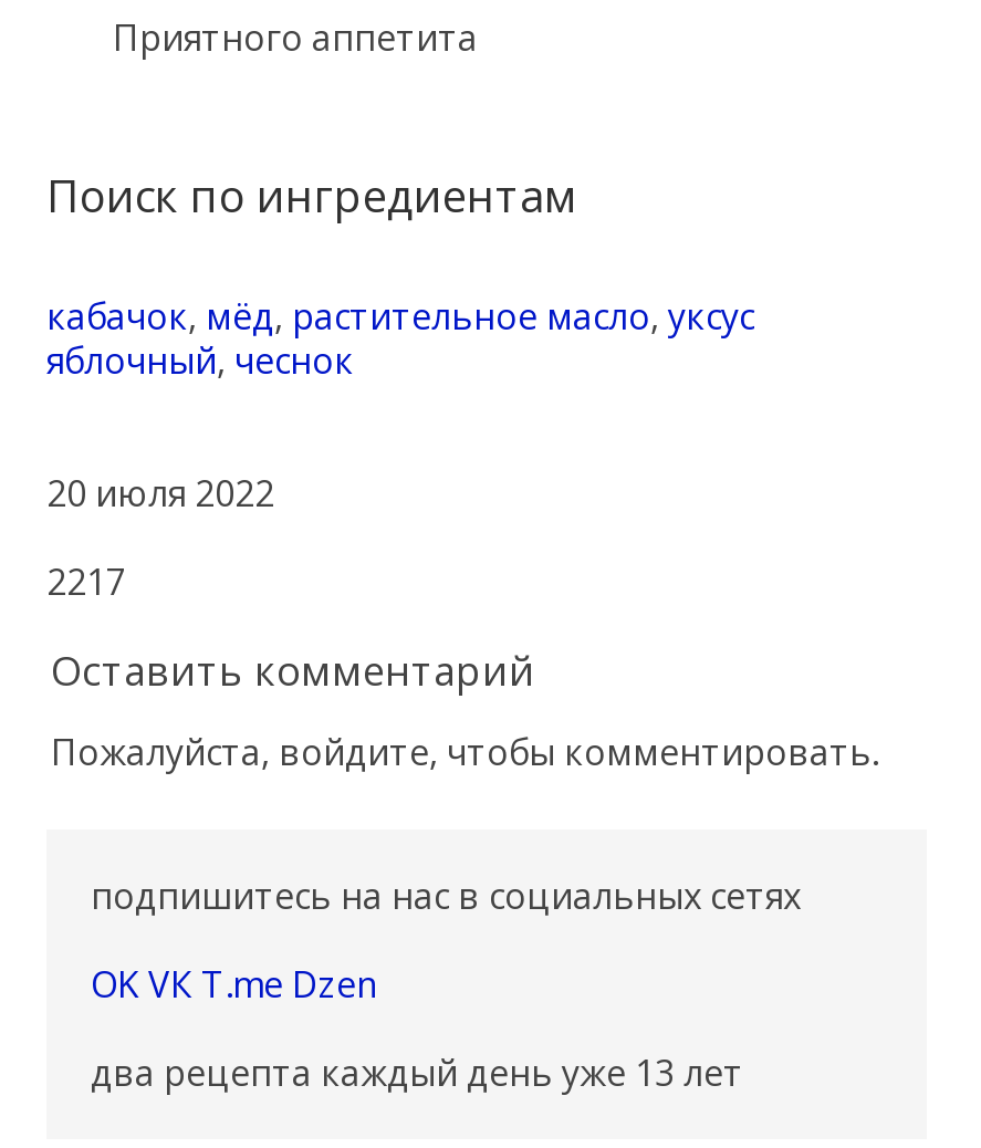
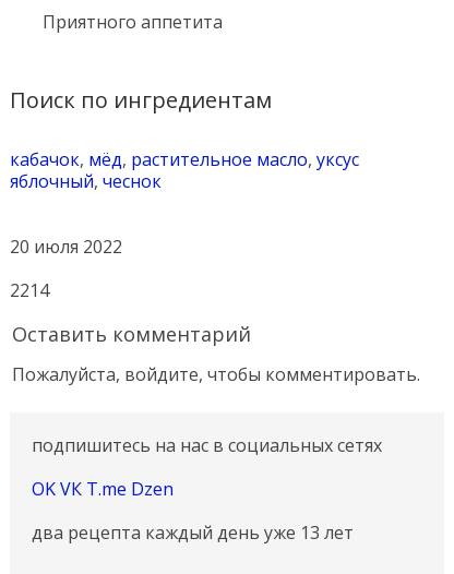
- 2217
+ 2214
